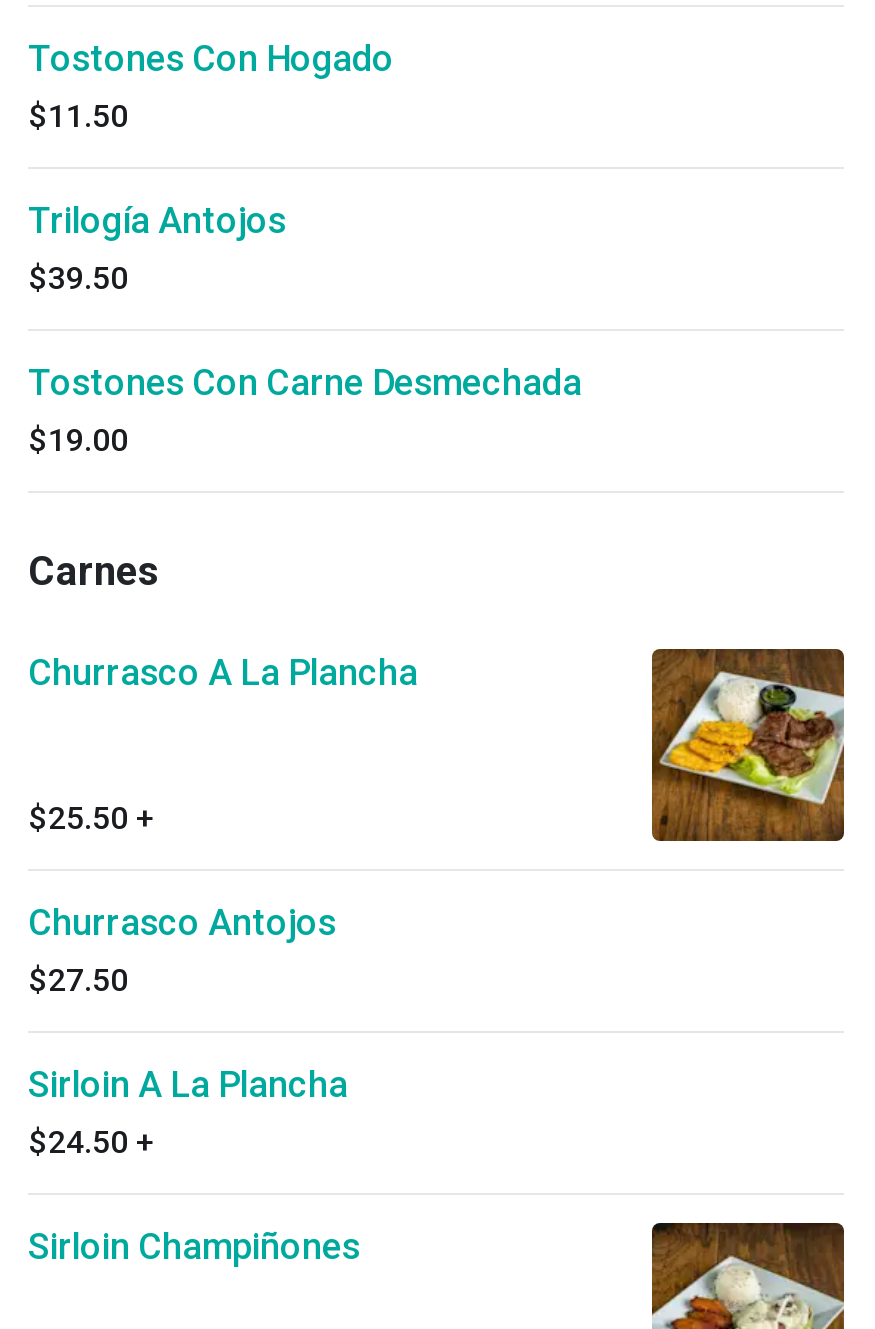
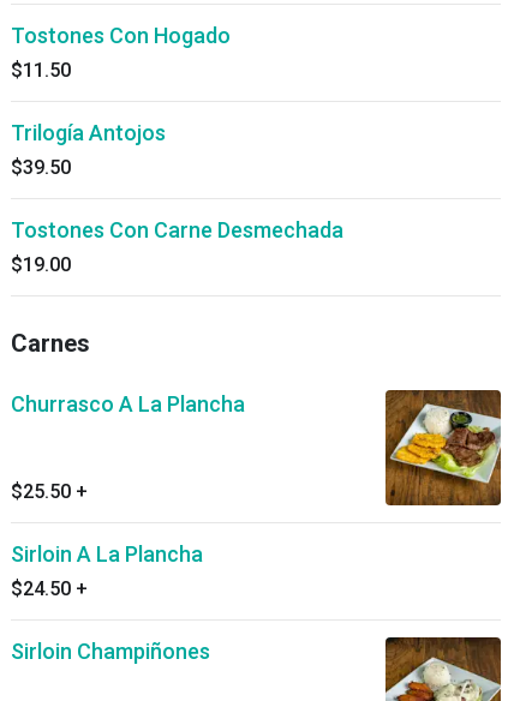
- Churrasco Antojos
- $27.50
